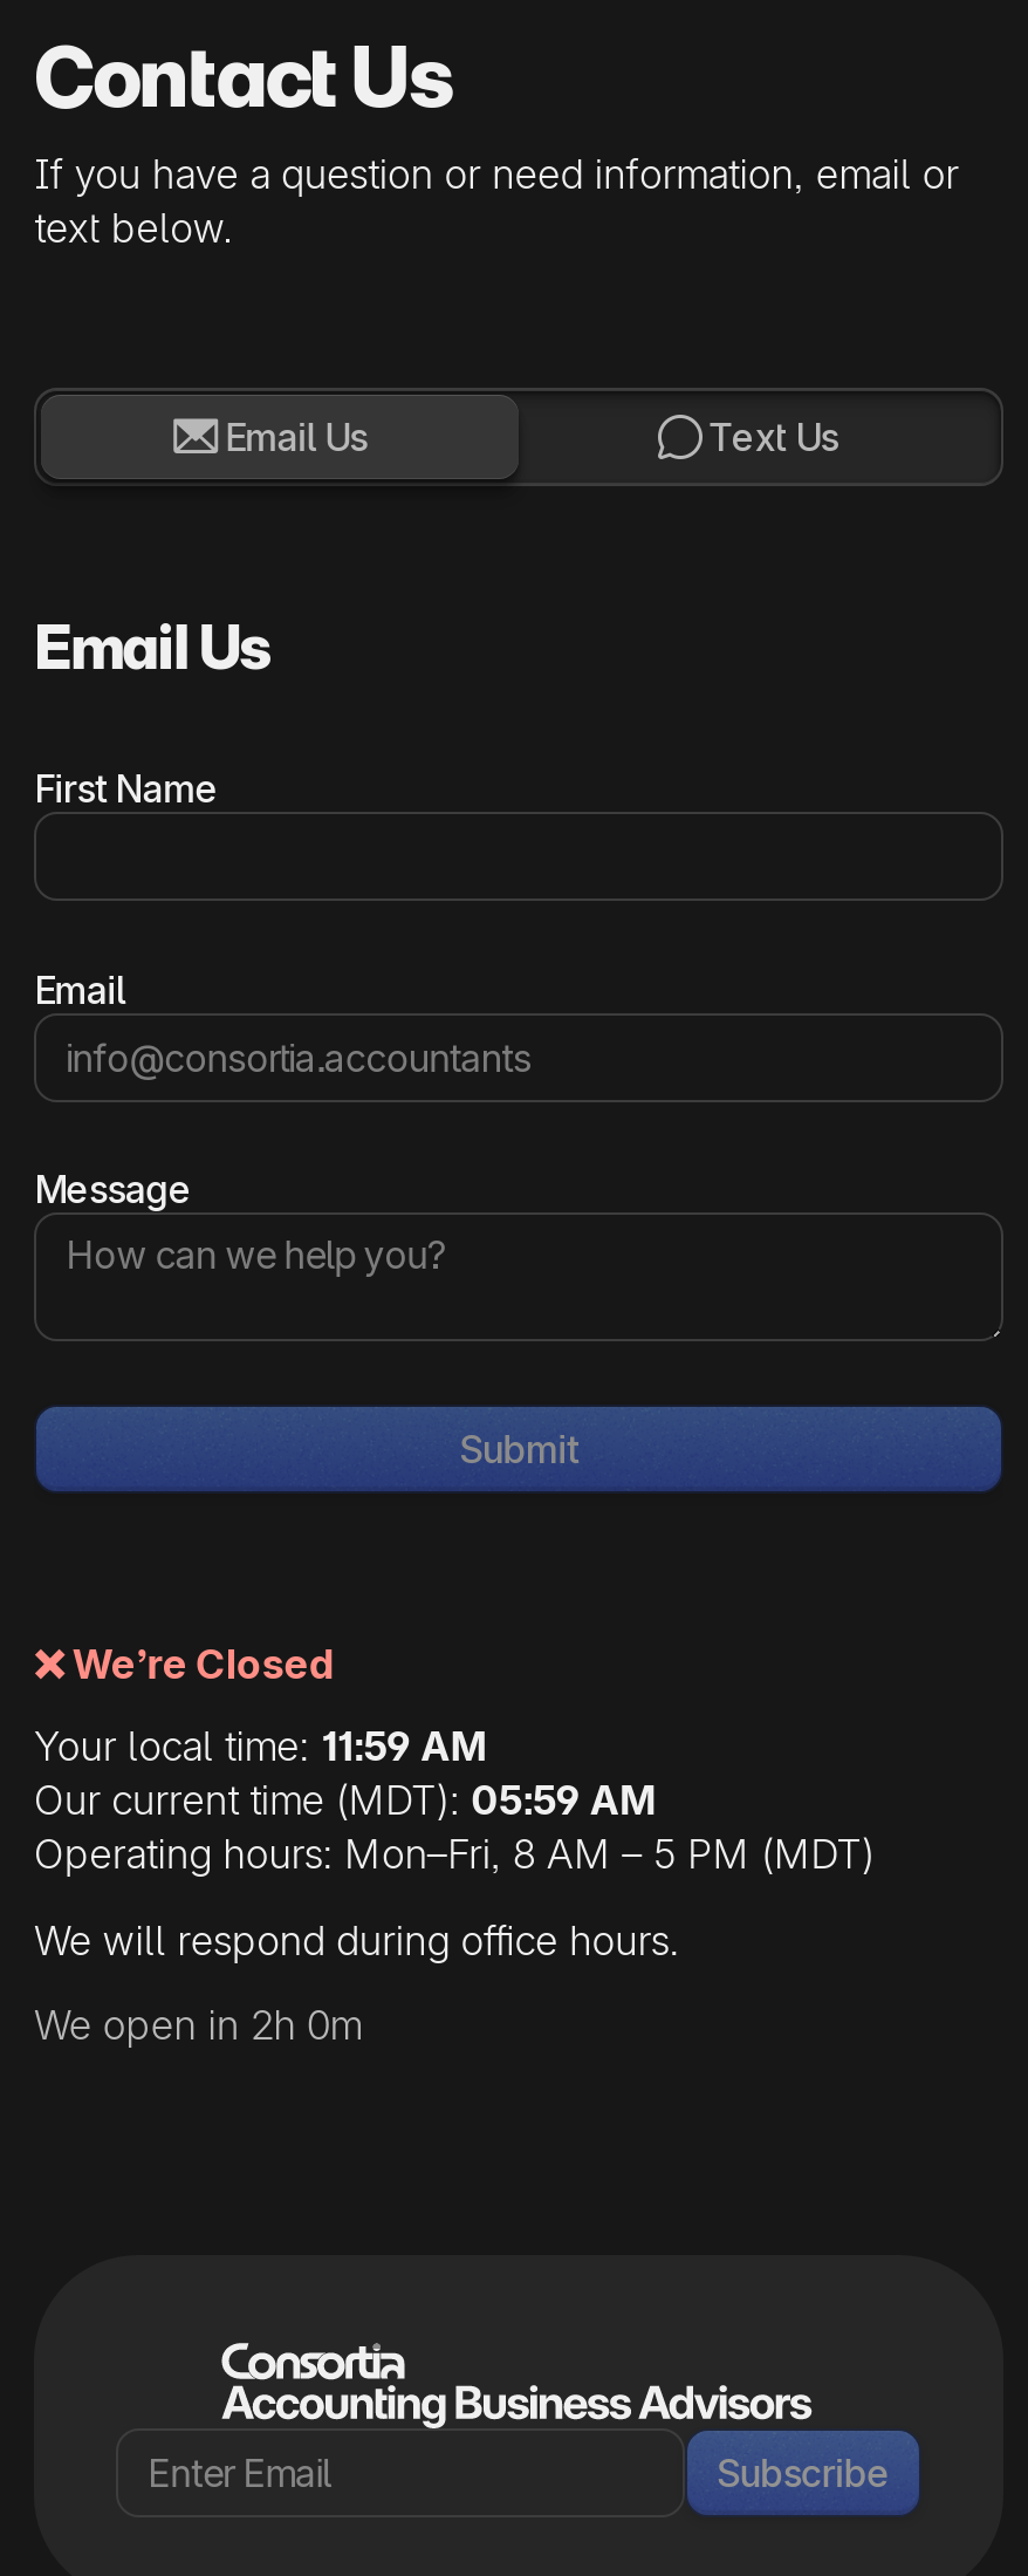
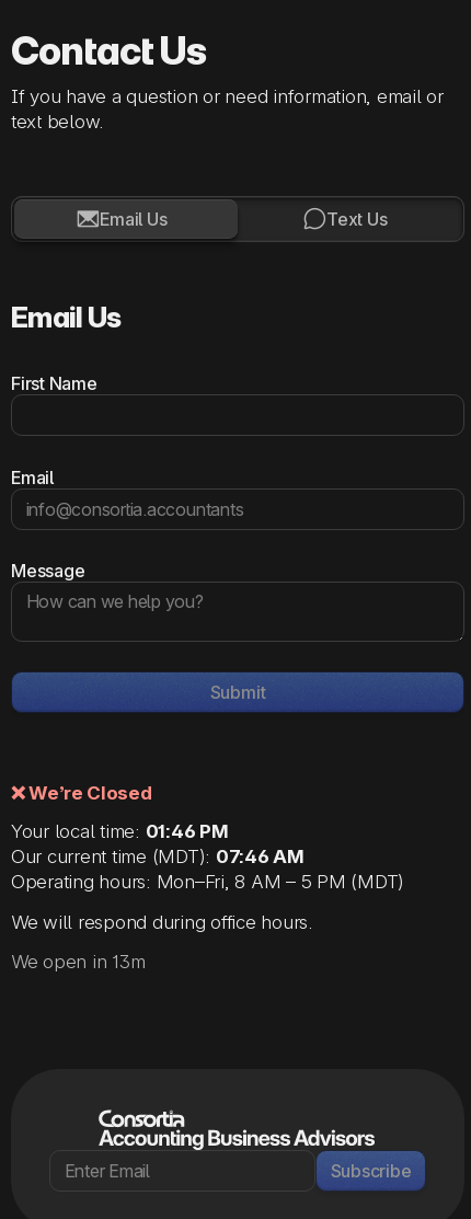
- Your local time: 11:59 AM
+ Your local time: 01:46 PM

- Our current time (MDT): 05:59 AM
+ Our current time (MDT): 07:46 AM

- We open in 2h 0m
+ We open in 13m
